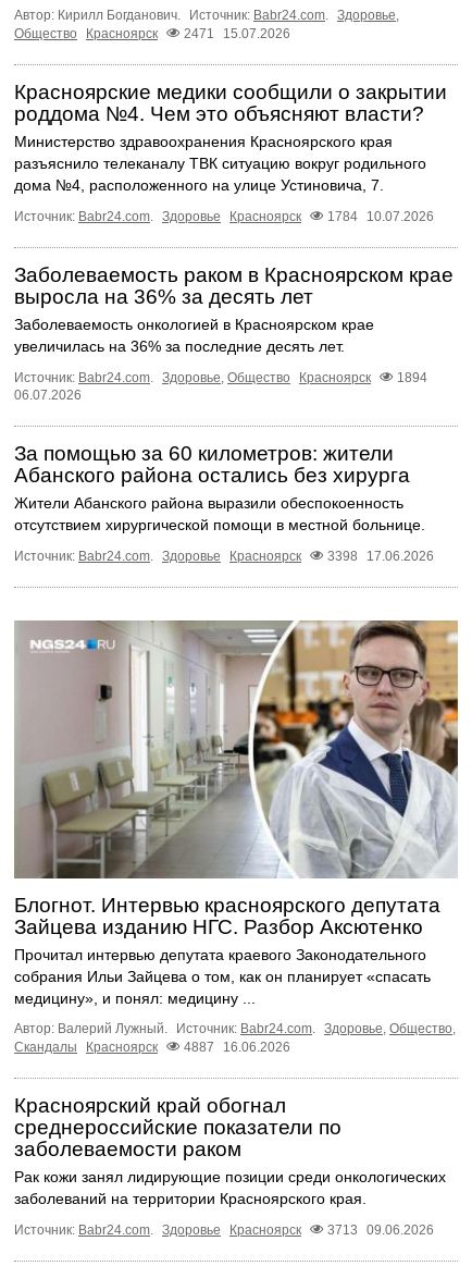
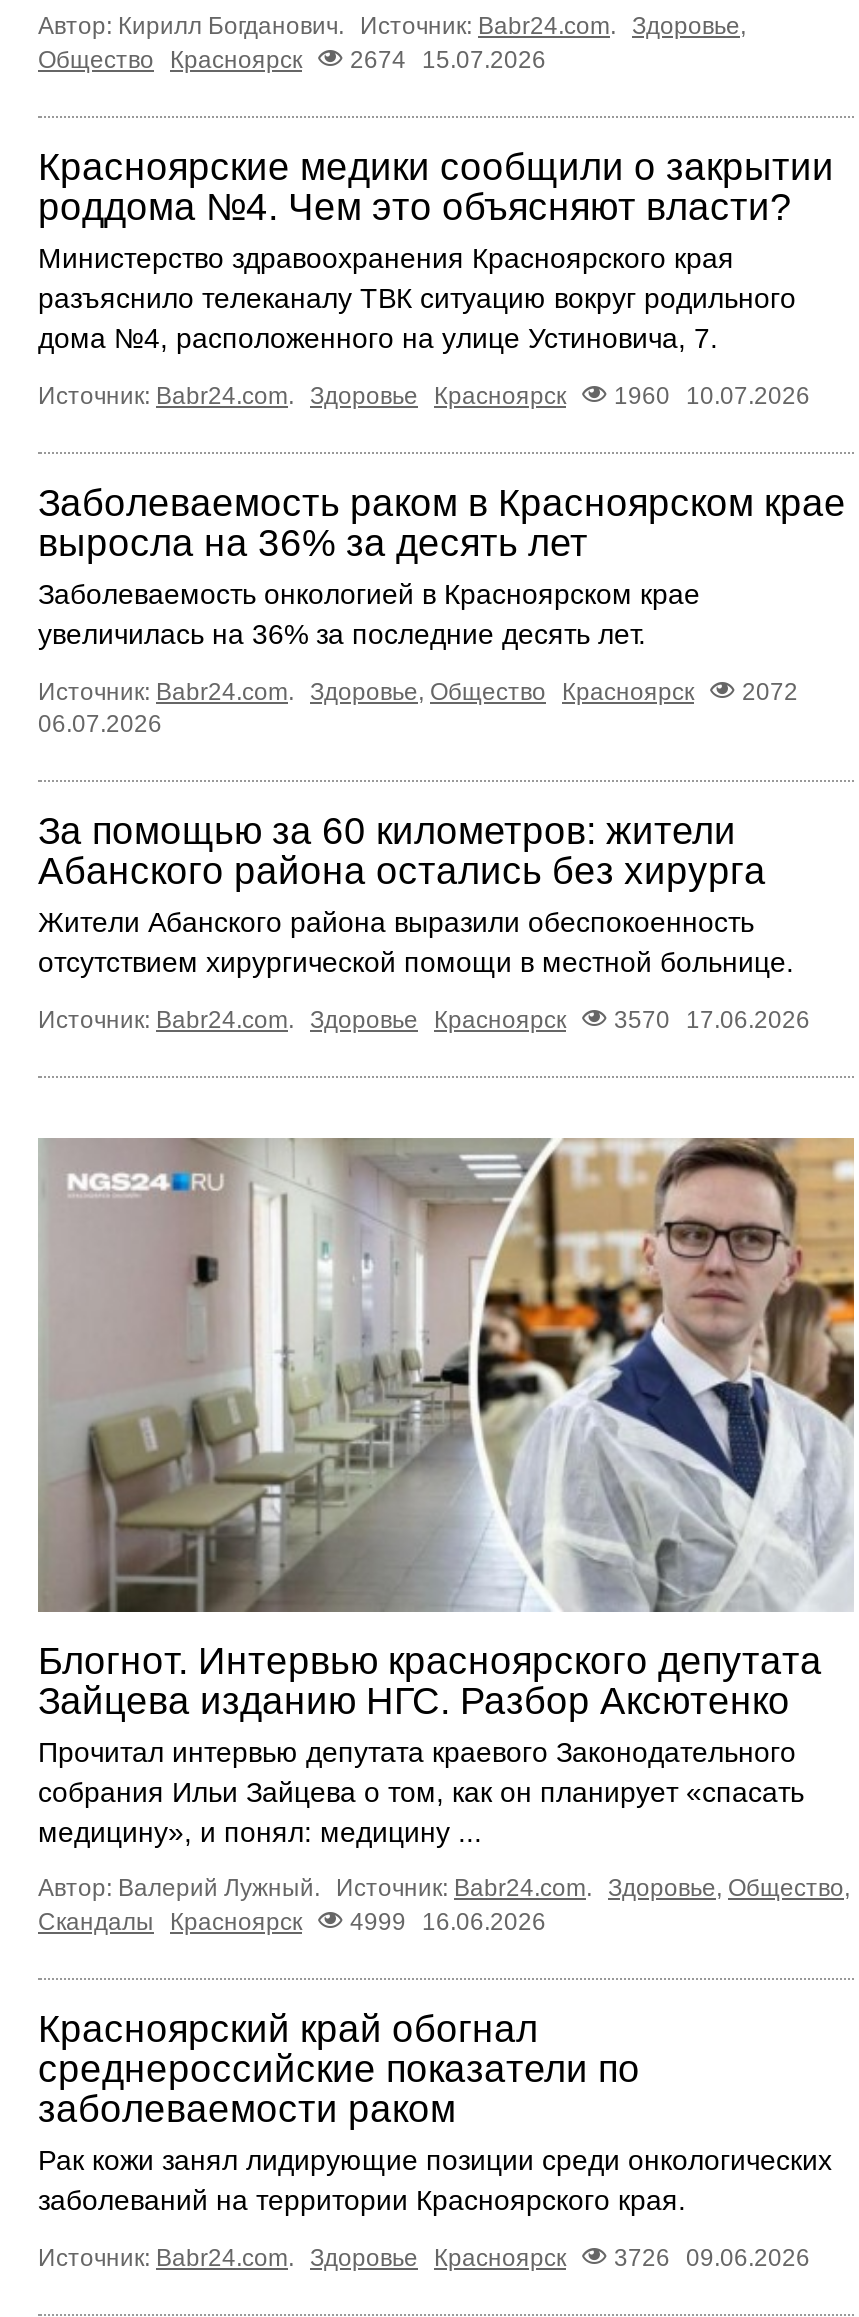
- Общество Красноярск 2471 15.07.2026
+ Общество Красноярск 2674 15.07.2026

- Источник: Babr24.com. Здоровье Красноярск 1784 10.07.2026
+ Источник: Babr24.com. Здоровье Красноярск 1960 10.07.2026

- Источник: Babr24.com. Здоровье, Общество Красноярск 1894
+ Источник: Babr24.com. Здоровье, Общество Красноярск 2072

- Источник: Babr24.com. Здоровье Красноярск 3398 17.06.2026
+ Источник: Babr24.com. Здоровье Красноярск 3570 17.06.2026

- Скандалы Красноярск 4887 16.06.2026
+ Скандалы Красноярск 4999 16.06.2026

- Источник: Babr24.com. Здоровье Красноярск 3713 09.06.2026
+ Источник: Babr24.com. Здоровье Красноярск 3726 09.06.2026
